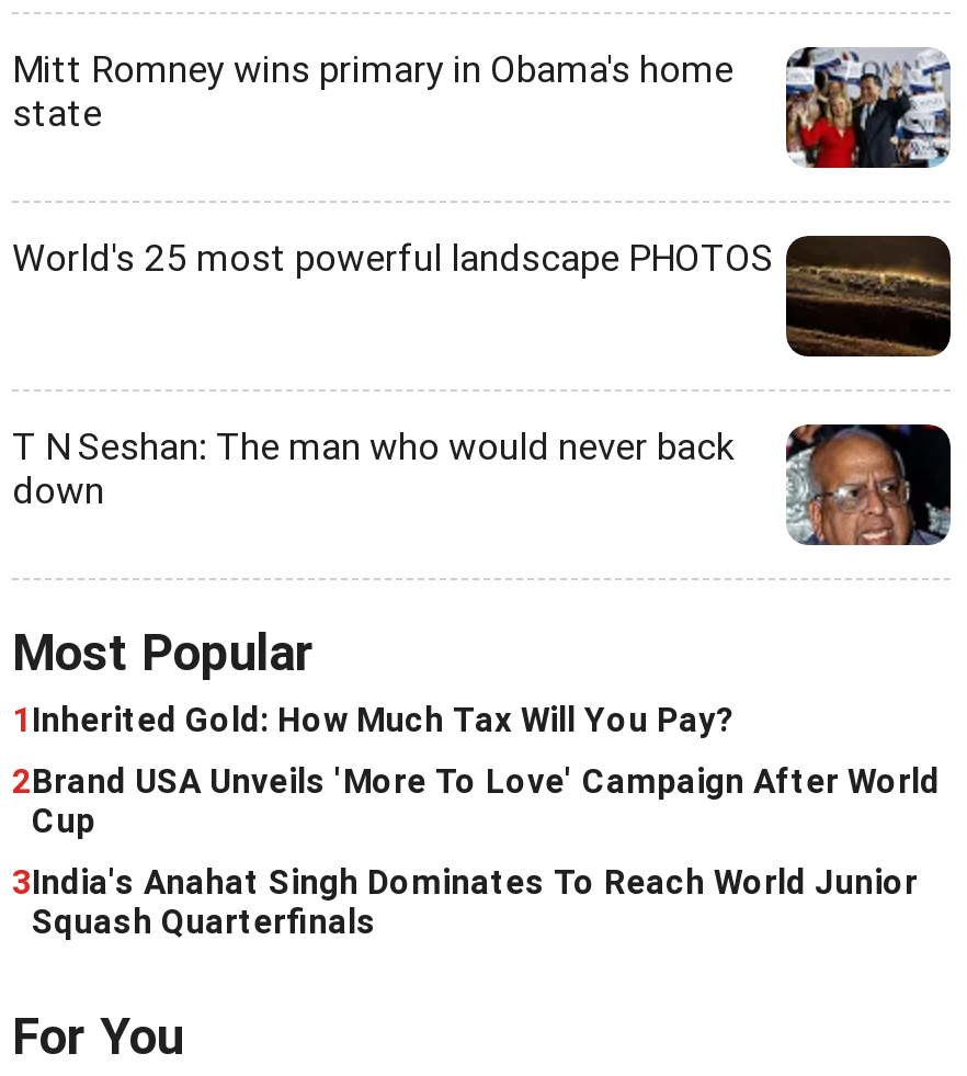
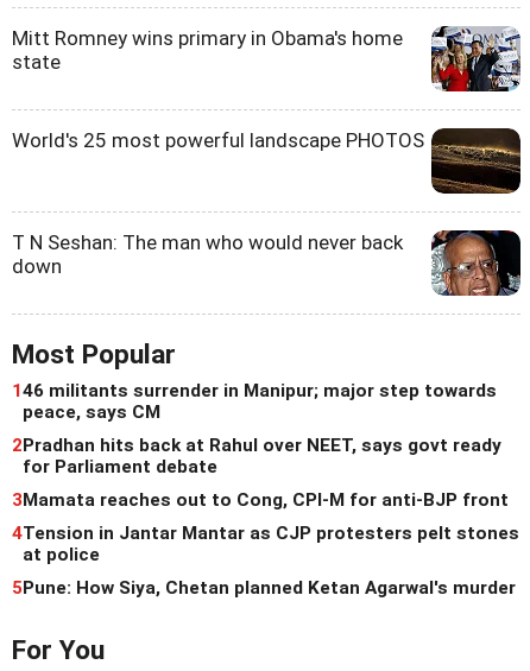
- 1 Inherited Gold: How Much Tax Will You Pay?
- 2Brand USA Unveils 'More To Love' Campaign After World
- Cup
- 3India's Anahat Singh Dominates To Reach World Junior
- Squash Quarterfinals
+ 146 militants surrender in Manipur; major step towards
+ peace, says CM
+ 2Pradhan hits back at Rahul over NEET, says govt ready
+ for Parliament debate
+ 3Mamata reaches out to Cong, CPI-M for anti-BJP front
+ 4Tension in Jantar Mantar as CJP protesters pelt stones
+ at police
+ 5Pune: How Siya, Chetan planned Ketan Agarwal's murder
